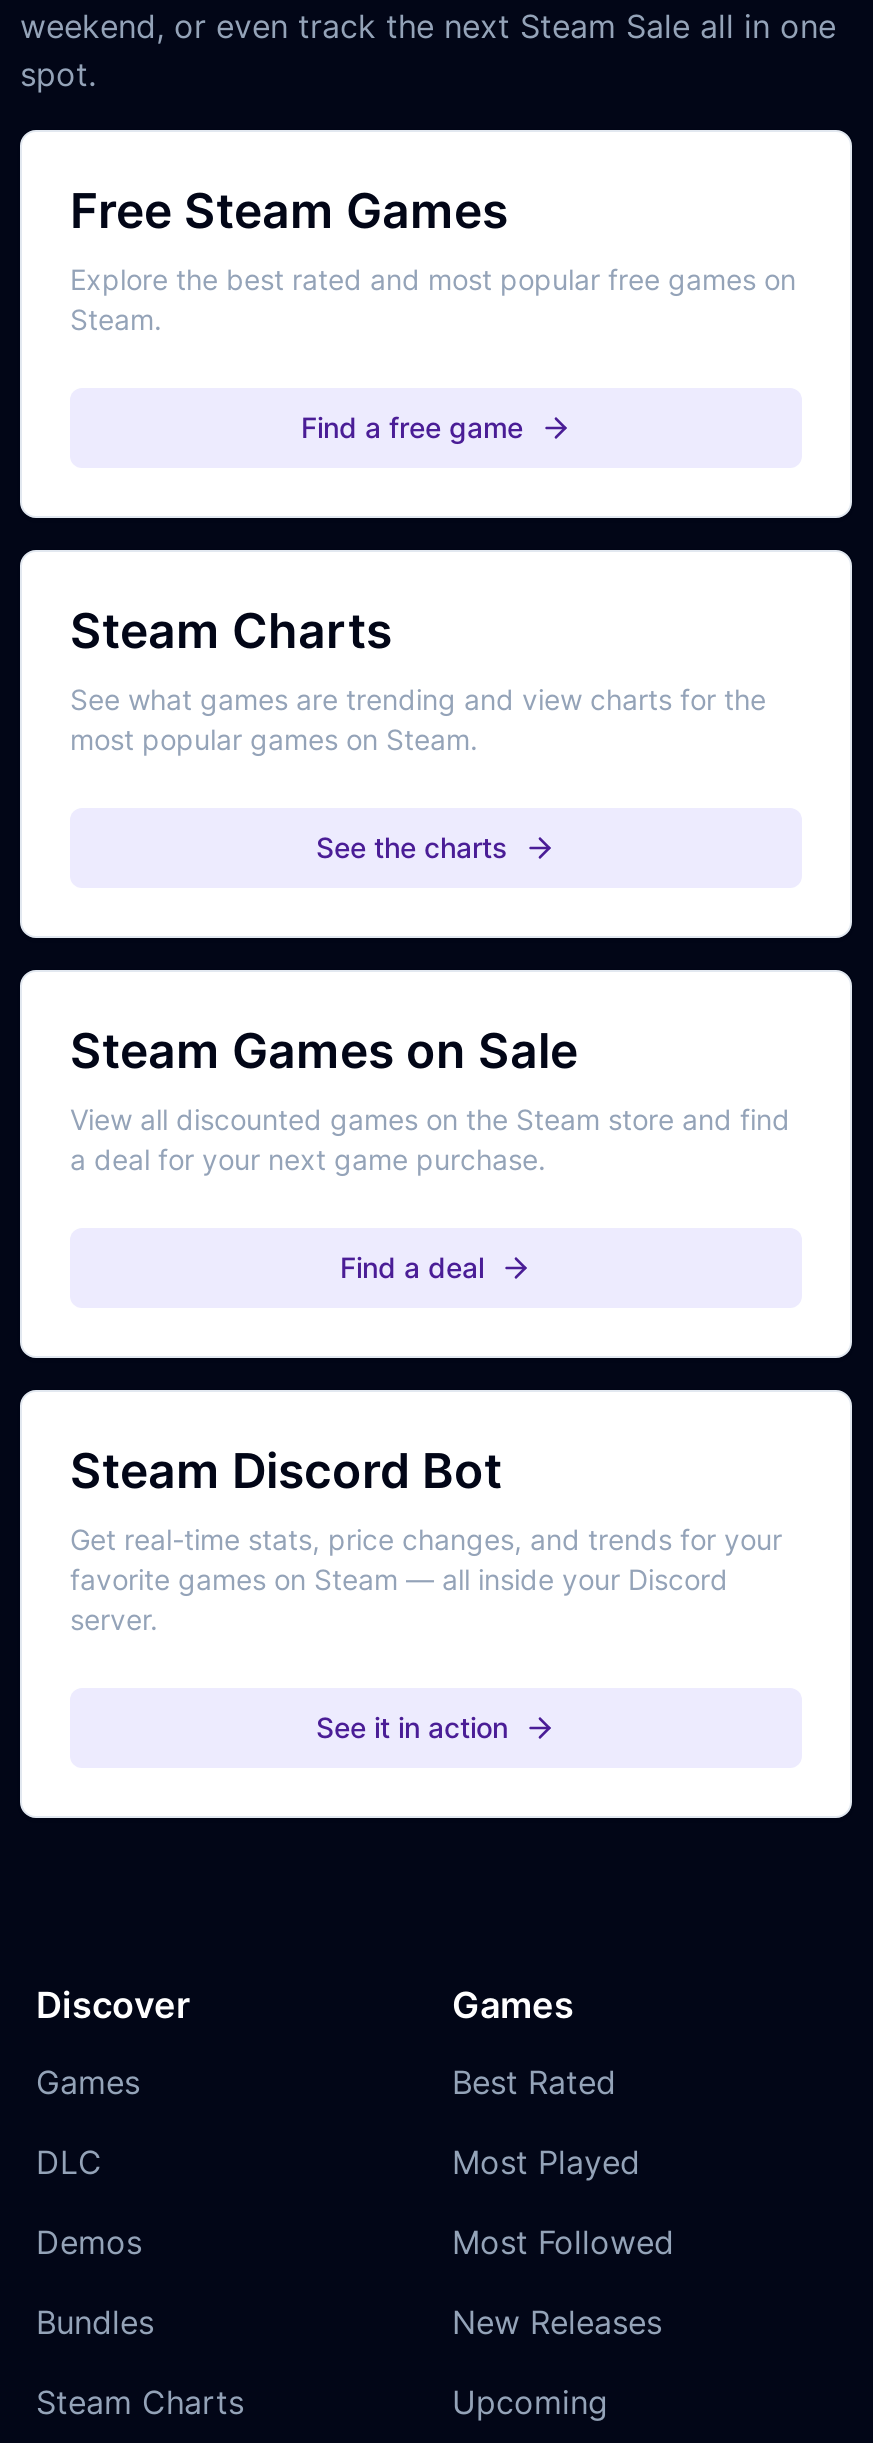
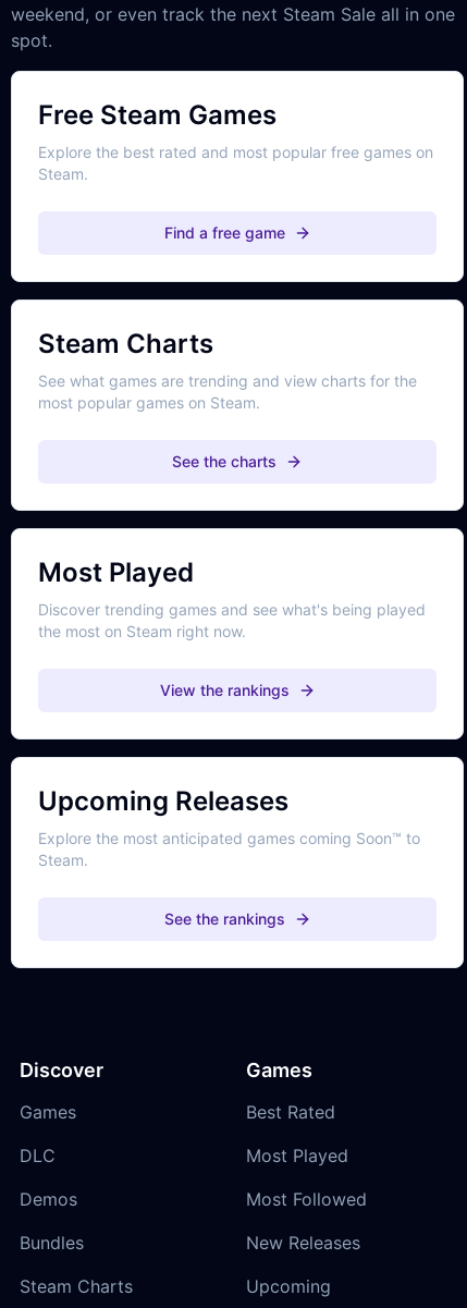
- Steam Games on Sale
- View all discounted games on the Steam store and find
- a deal for your next game purchase.
+ Most Played
+ Discover trending games and see what's being played
+ the most on Steam right now.

- Find a deal
+ View the rankings

- Steam Discord Bot
- Get real-time stats, price changes, and trends for your
- favorite games on Steam — all inside your Discord
- server.
+ Upcoming Releases
+ Explore the most anticipated games coming Soon™ to
+ Steam.

- See it in action
+ See the rankings
